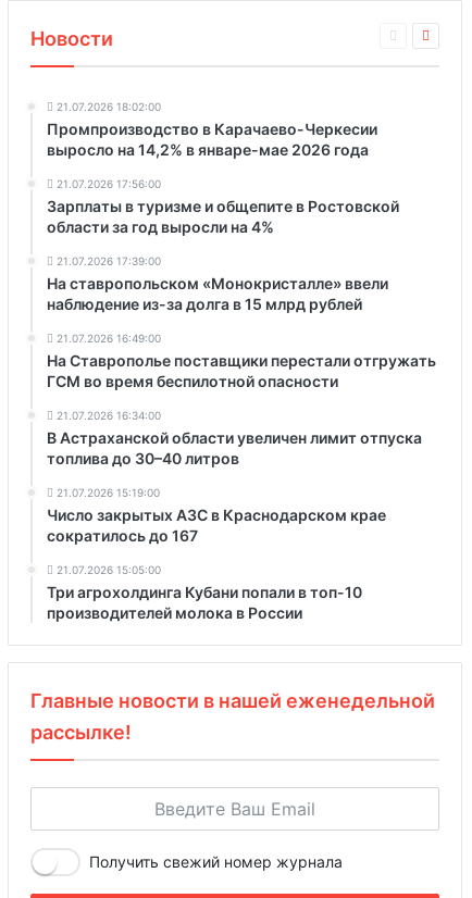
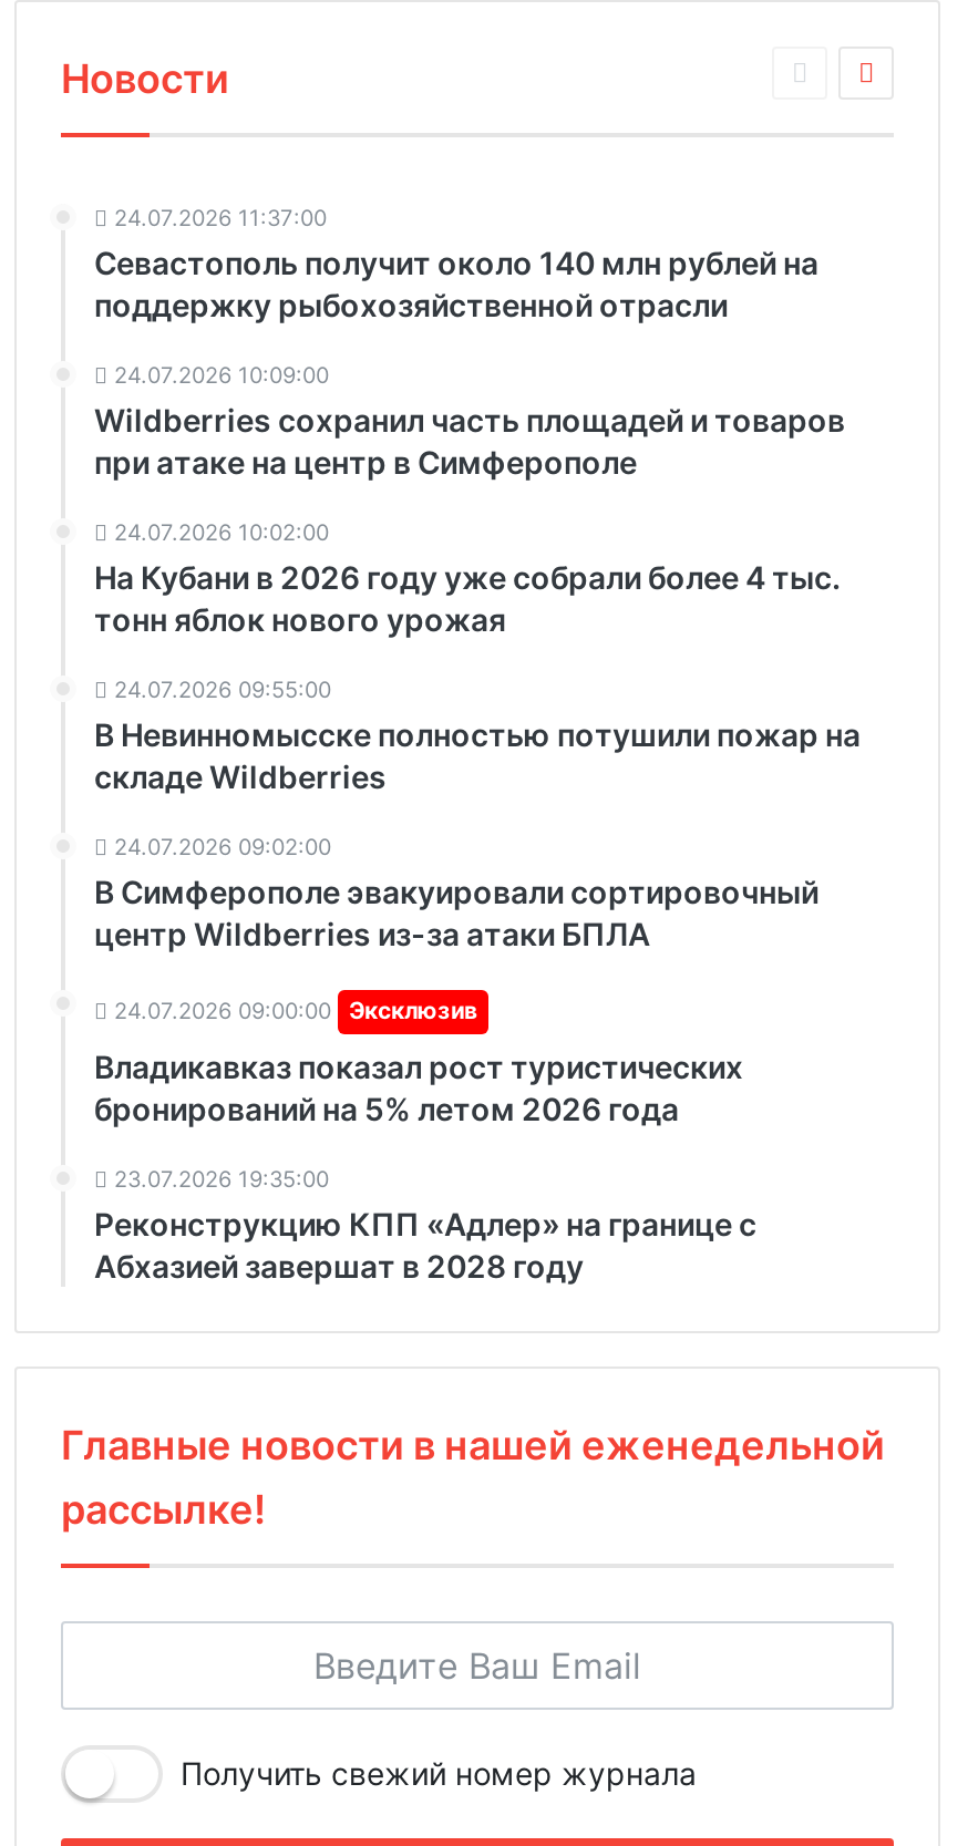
- 21.07.2026 18:02:00
- Промпроизводство в Карачаево-Черкесии
- выросло на 14,2% в январе-мае 2026 года
- 21.07.2026 17:56:00
- Зарплаты в туризме и общепите в Ростовской
- области за год выросли на 4%
- 21.07.2026 17:39:00
- На ставропольском «Монокристалле» ввели
- наблюдение из-за долга в 15 млрд рублей
- 21.07.2026 16:49:00
- На Ставрополье поставщики перестали отгружать
- ГСМ во время беспилотной опасности
- 21.07.2026 16:34:00
- В Астраханской области увеличен лимит отпуска
- топлива до 30–40 литров
- 21.07.2026 15:19:00
- Число закрытых АЗС в Краснодарском крае
- сократилось до 167
- 21.07.2026 15:05:00
- Три агрохолдинга Кубани попали в топ-10
- производителей молока в России
+ 24.07.2026 11:37:00
+ Севастополь получит около 140 млн рублей на
+ поддержку рыбохозяйственной отрасли
+ 24.07.2026 10:09:00
+ Wildberries сохранил часть площадей и товаров
+ при атаке на центр в Симферополе
+ 24.07.2026 10:02:00
+ На Кубани в 2026 году уже собрали более 4 тыс.
+ тонн яблок нового урожая
+ 24.07.2026 09:55:00
+ В Невинномысске полностью потушили пожар на
+ складе Wildberries
+ 24.07.2026 09:02:00
+ В Симферополе эвакуировали сортировочный
+ центр Wildberries из-за атаки БПЛА
+ 24.07.2026 09:00:00
+ Эксклюзив
+ Владикавказ показал рост туристических
+ бронирований на 5% летом 2026 года
+ 23.07.2026 19:35:00
+ Реконструкцию КПП «Адлер» на границе с
+ Абхазией завершат в 2028 году
